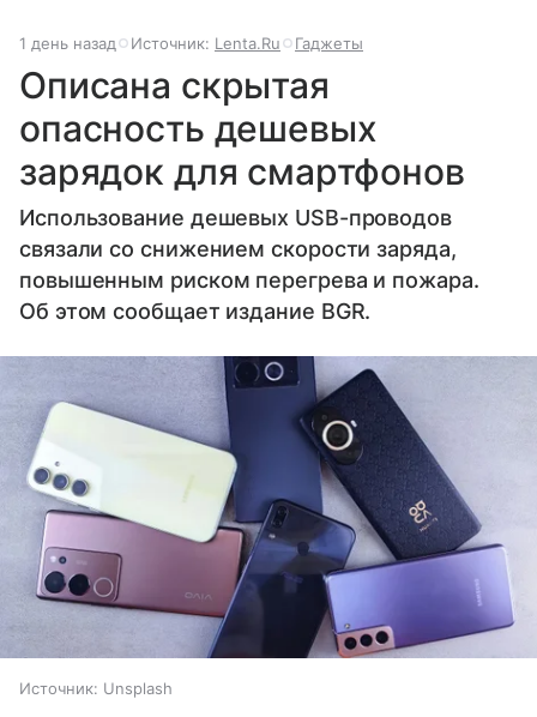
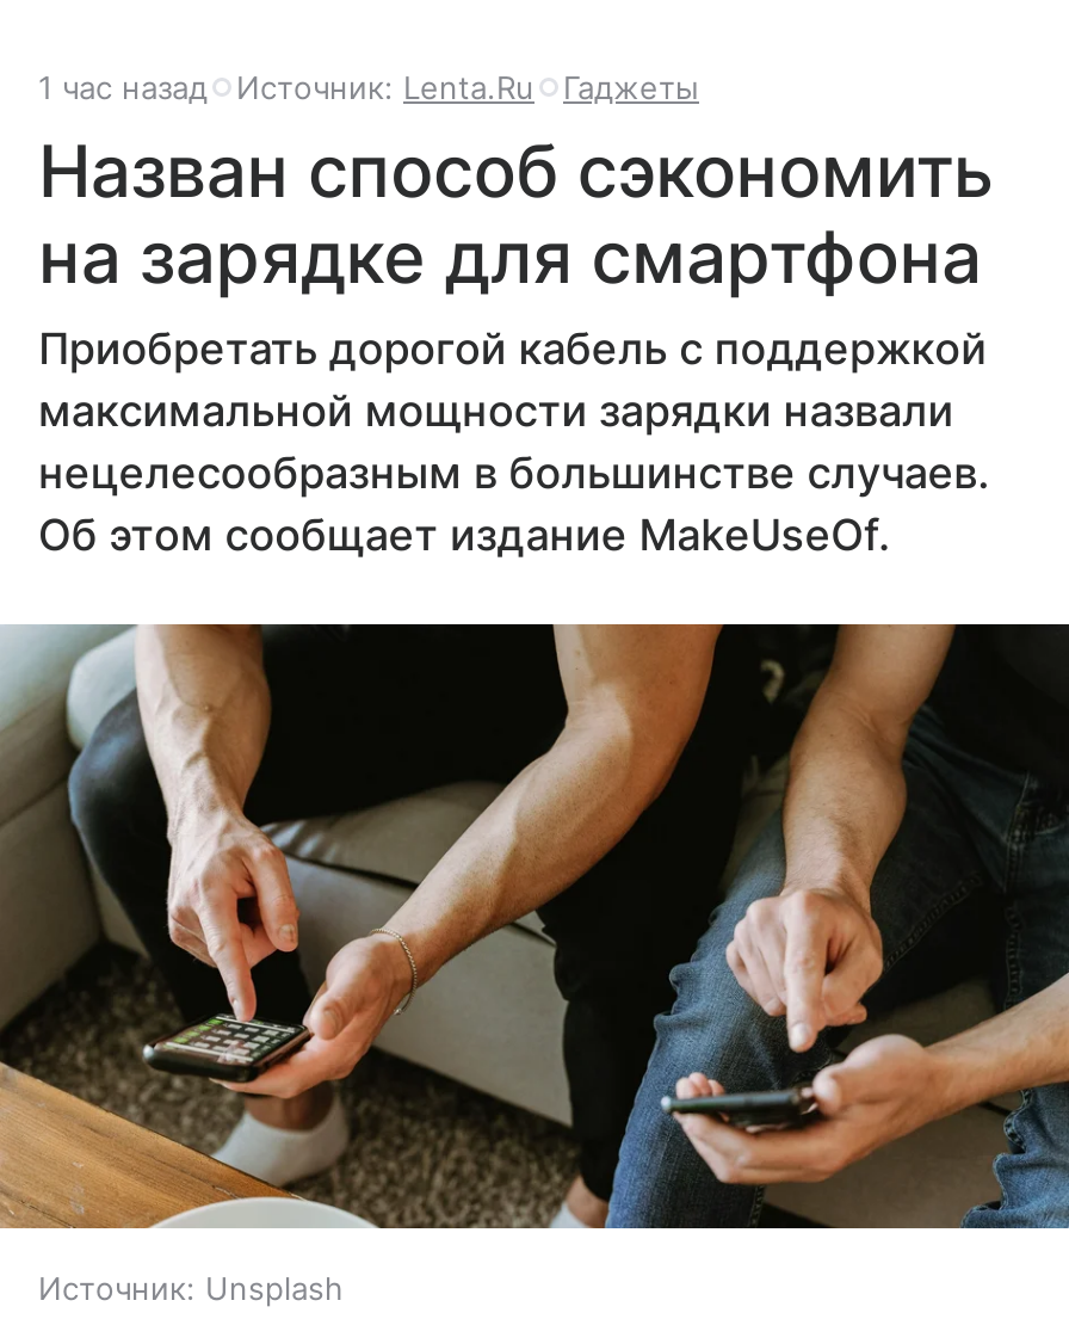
- 1 день назад Источник: Lenta.Ru Гаджеты
+ 1 час назад Источник: Lenta.Ru Гаджеты

- Описана скрытая
- опасность дешевых
- зарядок для смартфонов
- Использование дешевых USB-проводов
- связали со снижением скорости заряда,
- повышенным риском перегрева и пожара.
- Об этом сообщает издание BGR.
+ Назван способ сэкономить
+ на зарядке для смартфона
+ Приобретать дорогой кабель с поддержкой
+ максимальной мощности зарядки назвали
+ нецелесообразным в большинстве случаев.
+ Об этом сообщает издание MakeUseOf.

- [image]
+ [image]
